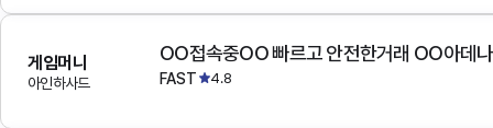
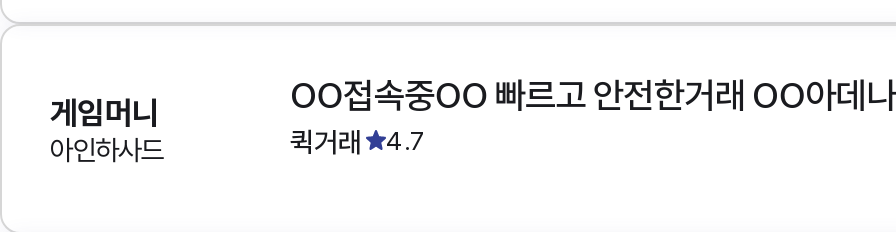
- FAST
- 4.8
+ 퀵거래
+ 4.7
